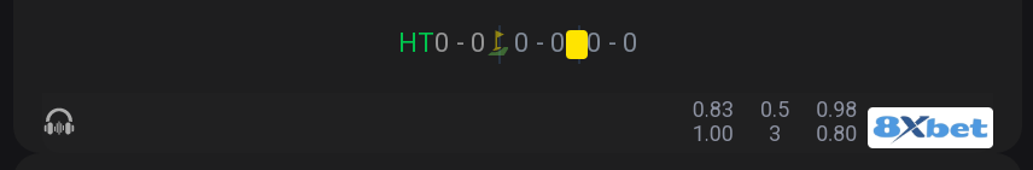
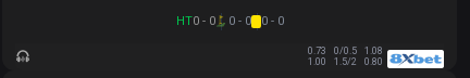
- 0.83
+ 0.73

- 0.5
+ 0/0.5

- 0.98
+ 1.08

- 1.00 3 0.80
+ 1.00 1.5/2 0.80
